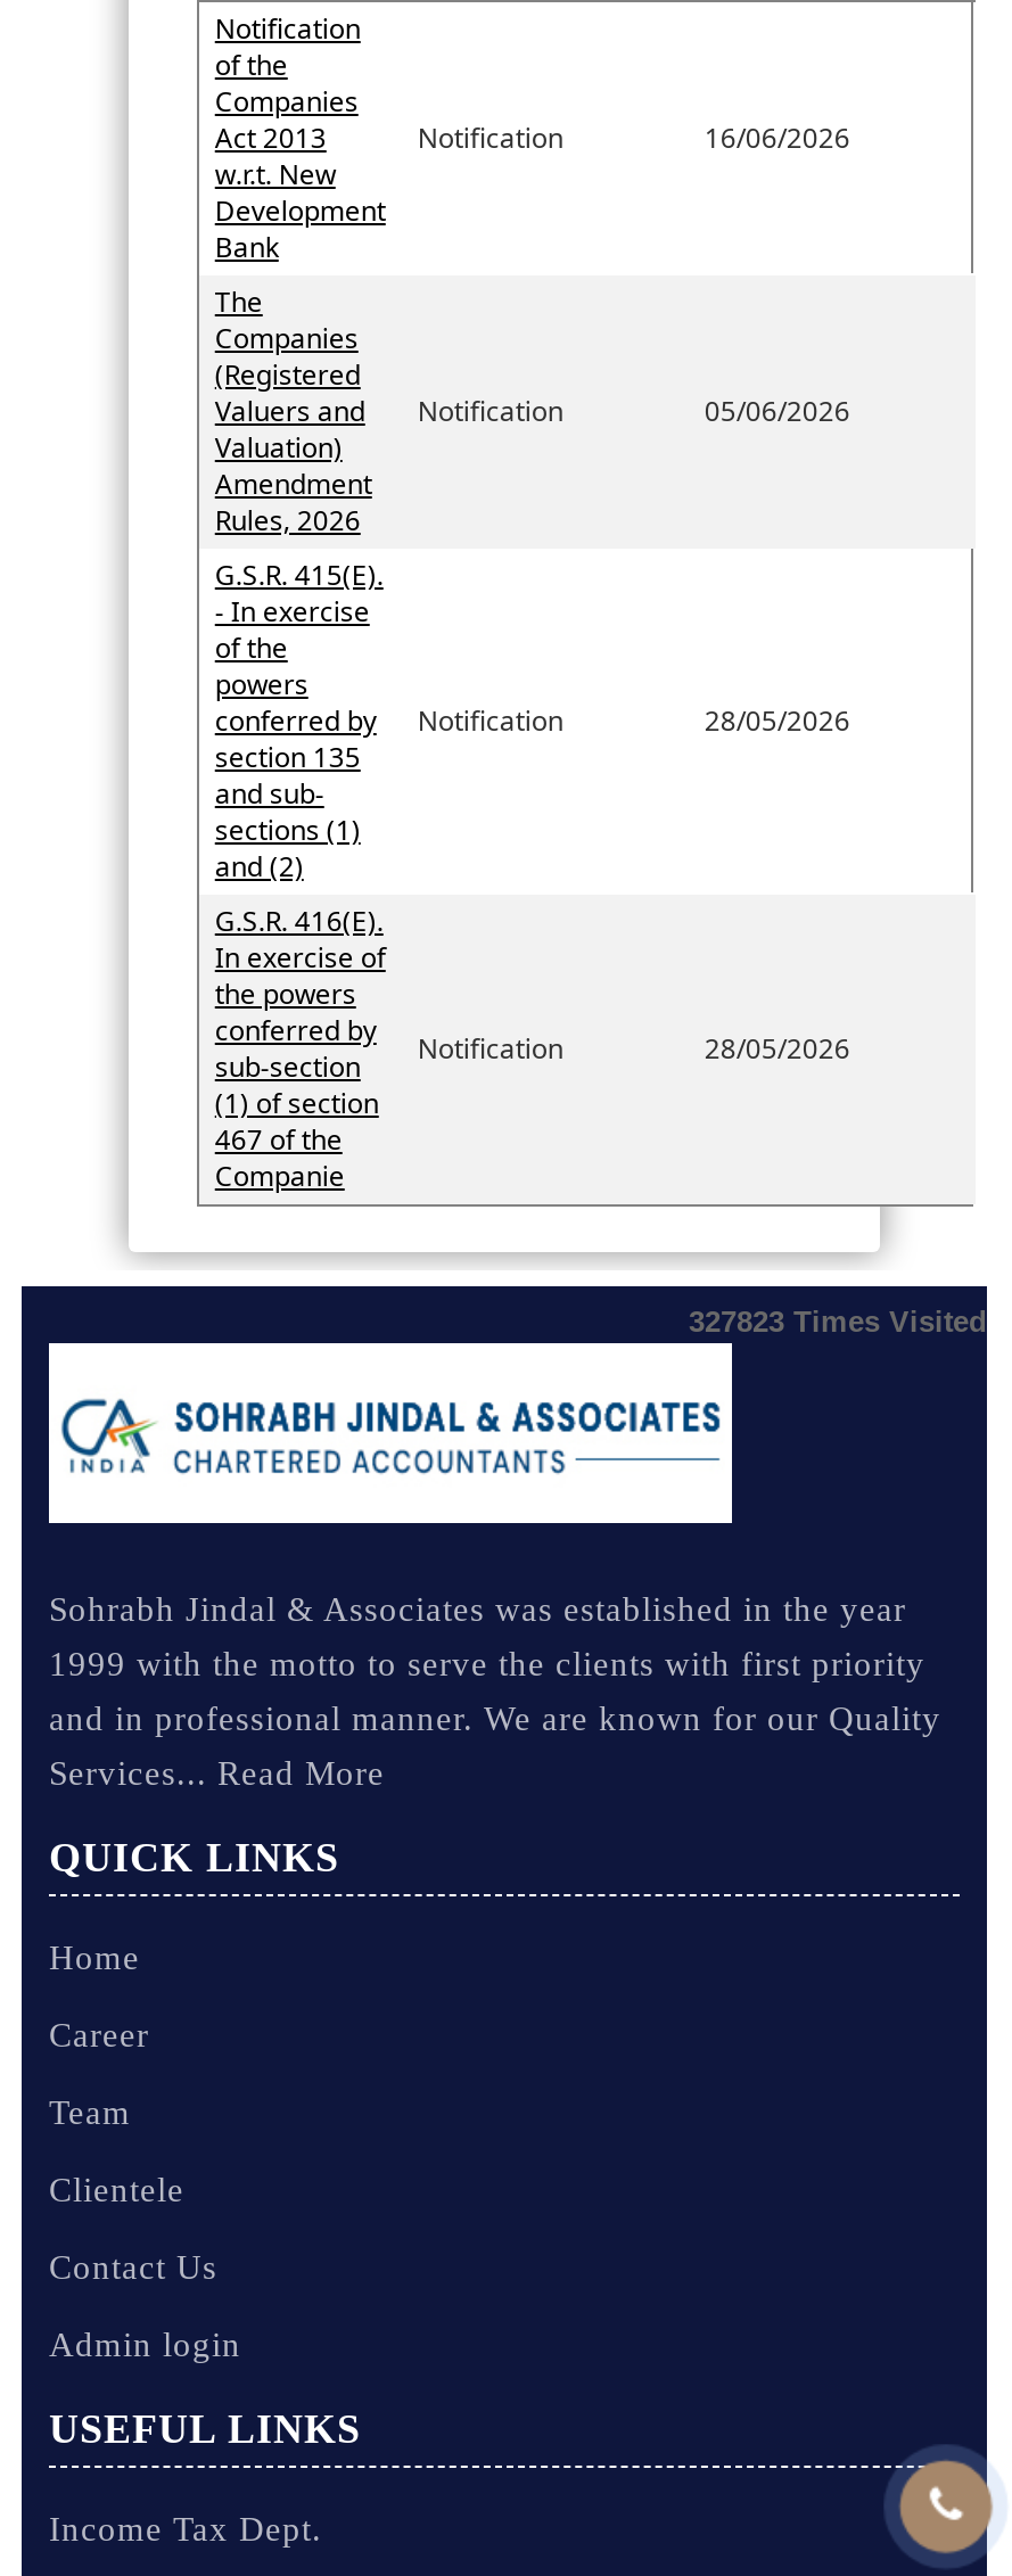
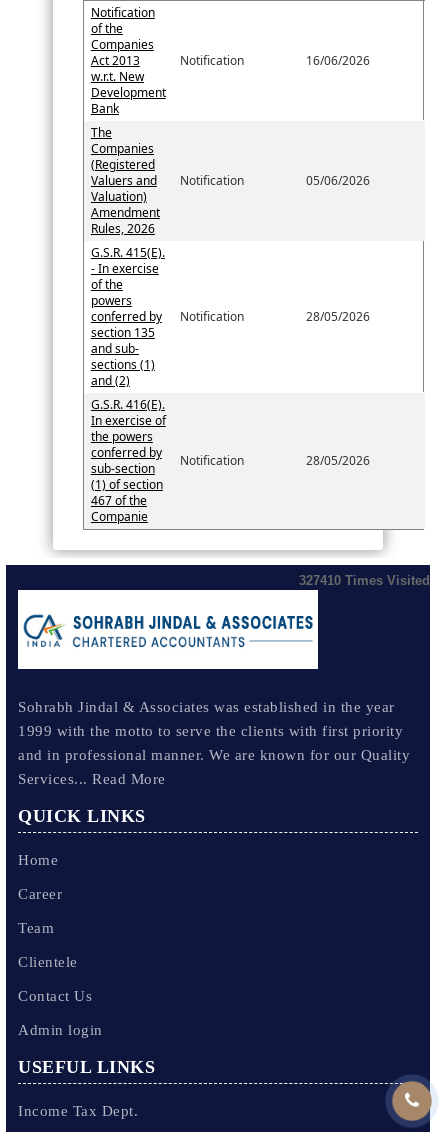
- 327823 Times Visited
+ 327410 Times Visited
